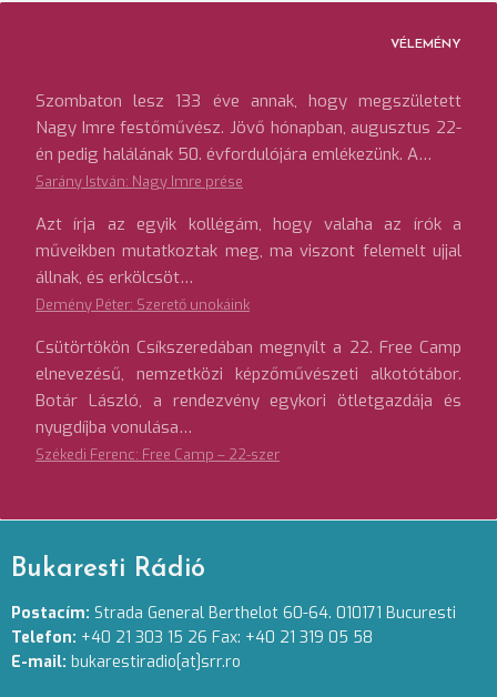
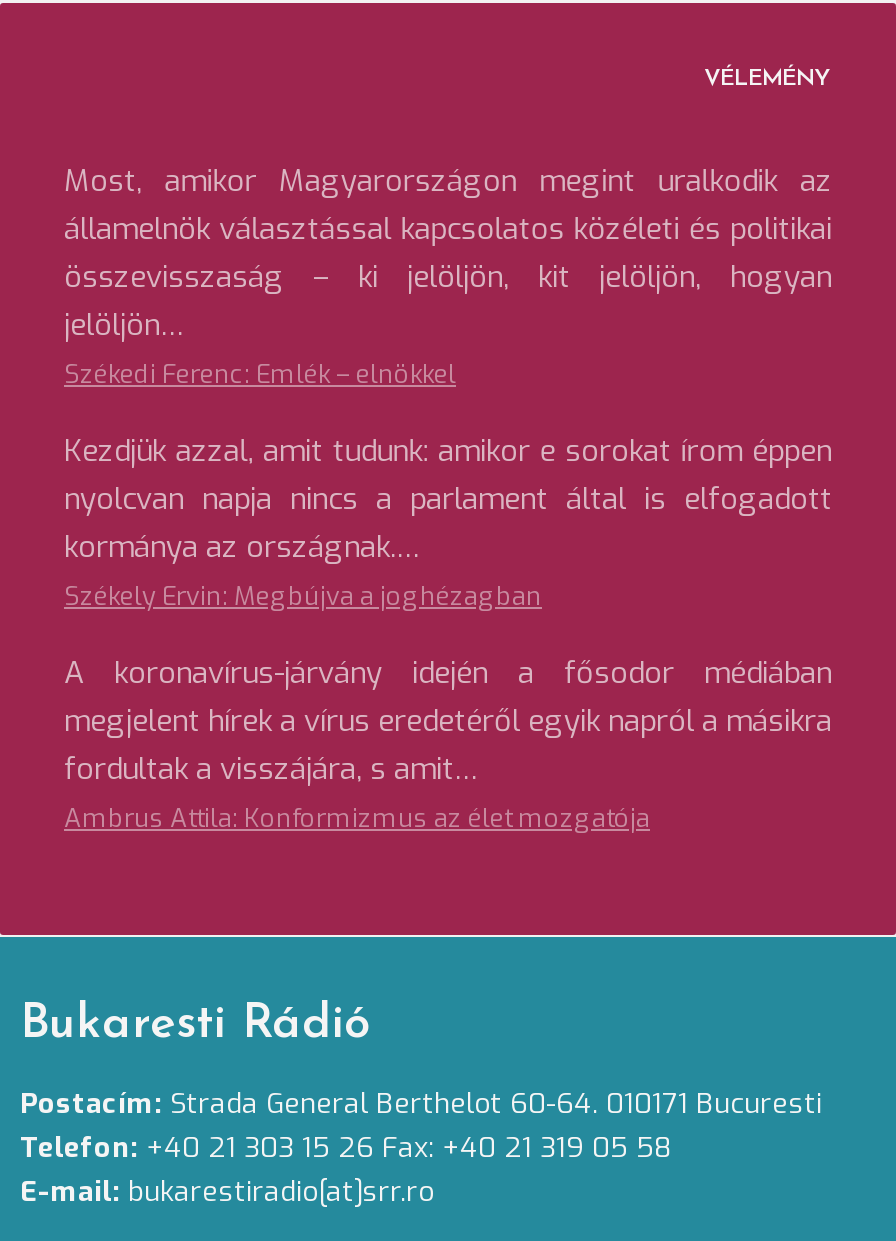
- Szombaton lesz 133 éve annak, hogy megszületett
- Nagy Imre festőművész. Jövő hónapban, augusztus 22-
- én pedig halálának 50. évfordulójára emlékezünk. A…
- Sarány István: Nagy Imre prése
+ Most, amikor Magyarországon megint uralkodik az
+ államelnök választással kapcsolatos közéleti és politikai
+ összevisszaság – ki jelöljön, kit jelöljön, hogyan
+ jelöljön…
+ Székedi Ferenc: Emlék – elnökkel

- Azt írja az egyik kollégám, hogy valaha az írók a
- műveikben mutatkoztak meg, ma viszont felemelt ujjal
- állnak, és erkölcsöt…
- Demény Péter: Szerető unokáink
+ Kezdjük azzal, amit tudunk: amikor e sorokat írom éppen
+ nyolcvan napja nincs a parlament által is elfogadott
+ kormánya az országnak.…
+ Székely Ervin: Megbújva a joghézagban

- Csütörtökön Csíkszeredában megnyílt a 22. Free Camp
- elnevezésű, nemzetközi képzőművészeti alkotótábor.
- Botár László, a rendezvény egykori ötletgazdája és
- nyugdíjba vonulása…
- Székedi Ferenc: Free Camp – 22-szer
+ A koronavírus-járvány idején a fősodor médiában
+ megjelent hírek a vírus eredetéről egyik napról a másikra
+ fordultak a visszájára, s amit…
+ Ambrus Attila: Konformizmus az élet mozgatója
